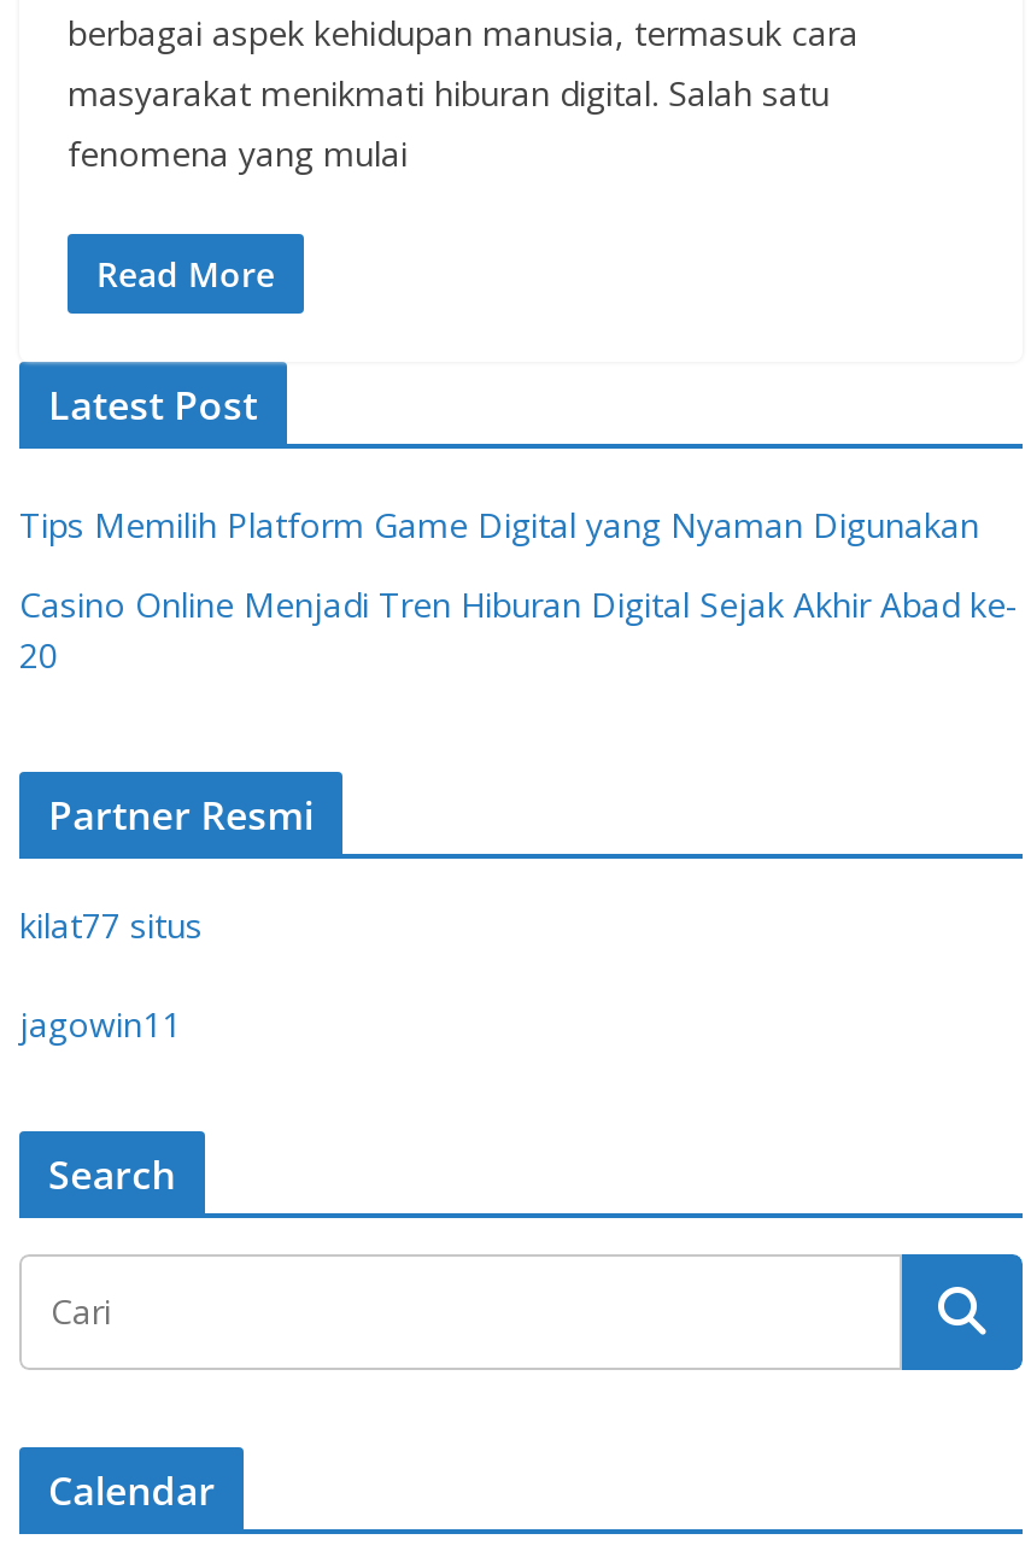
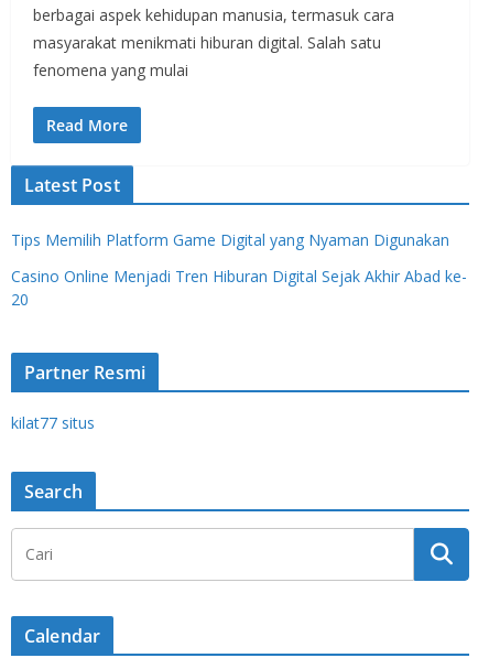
- jagowin11
